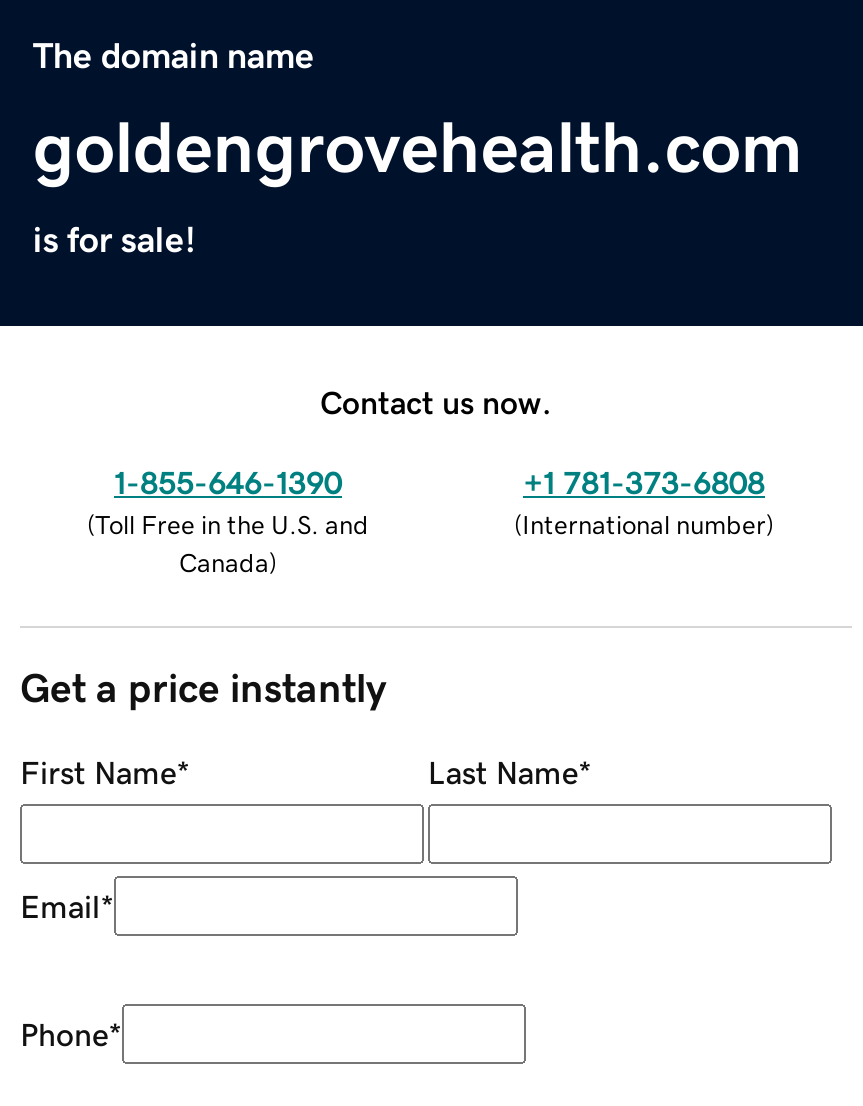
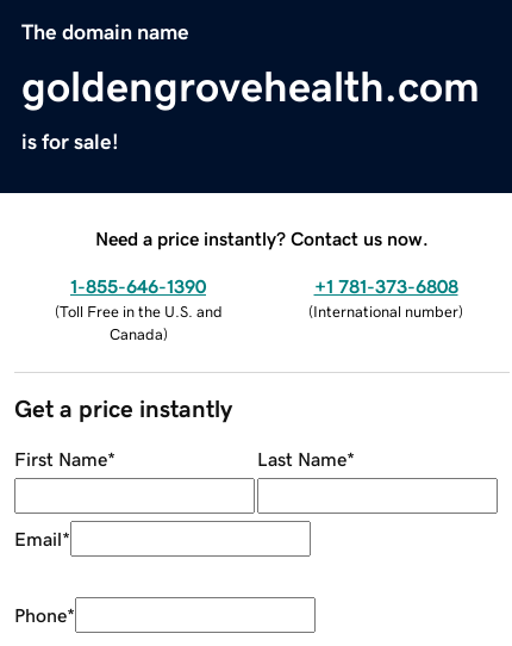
- Contact us now.
+ Need a price instantly? Contact us now.
